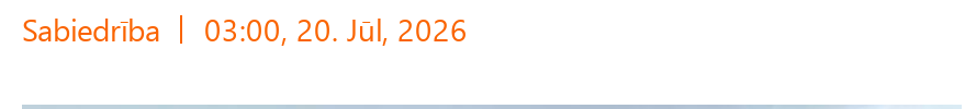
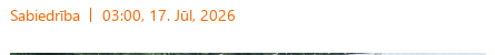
- Sabiedrība 03:00, 20. Jūl, 2026
+ Sabiedrība 03:00, 17. Jūl, 2026
